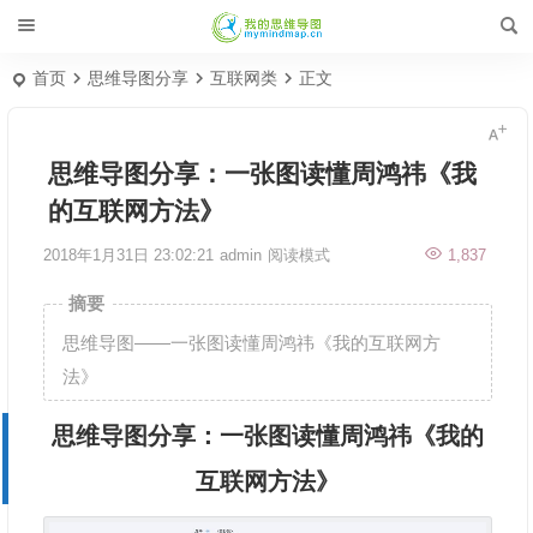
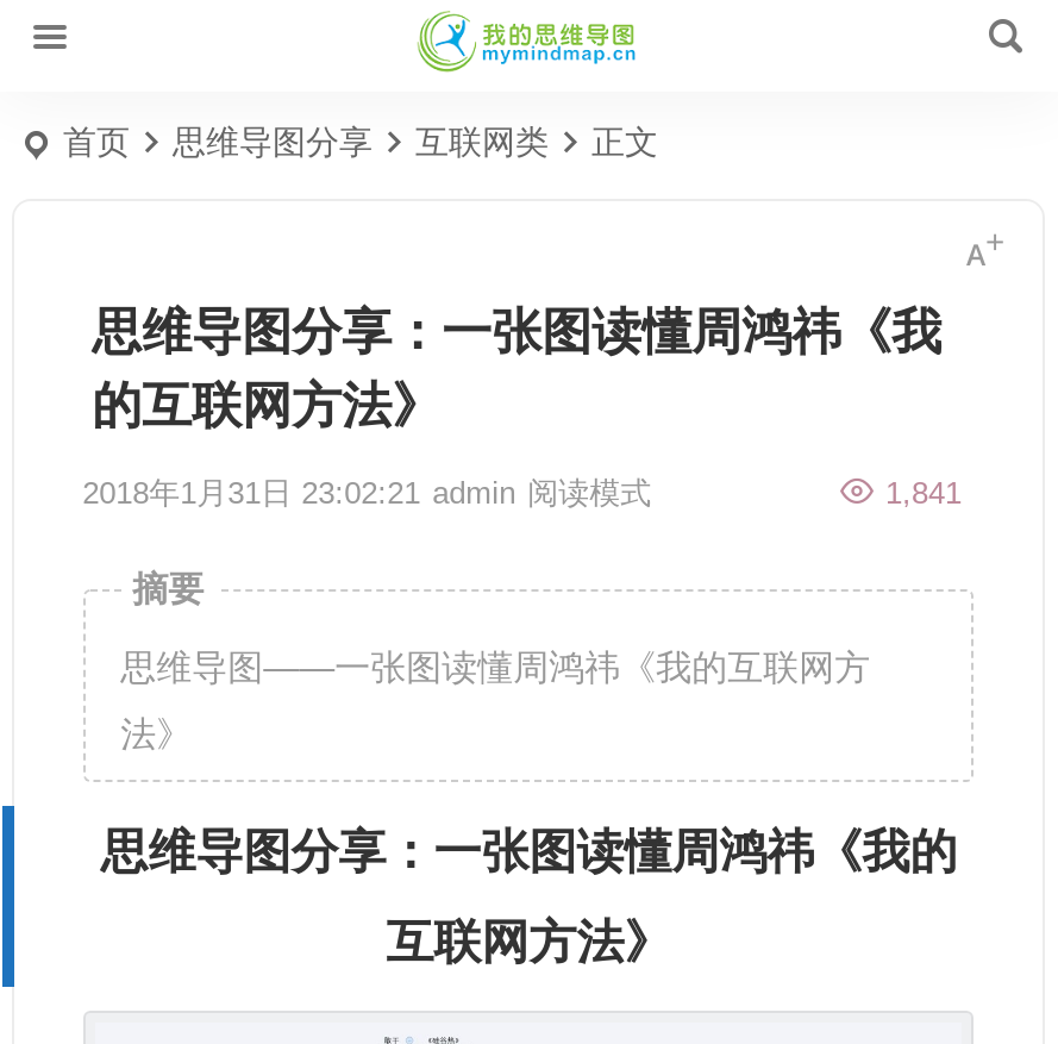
- 1,837
+ 1,841
